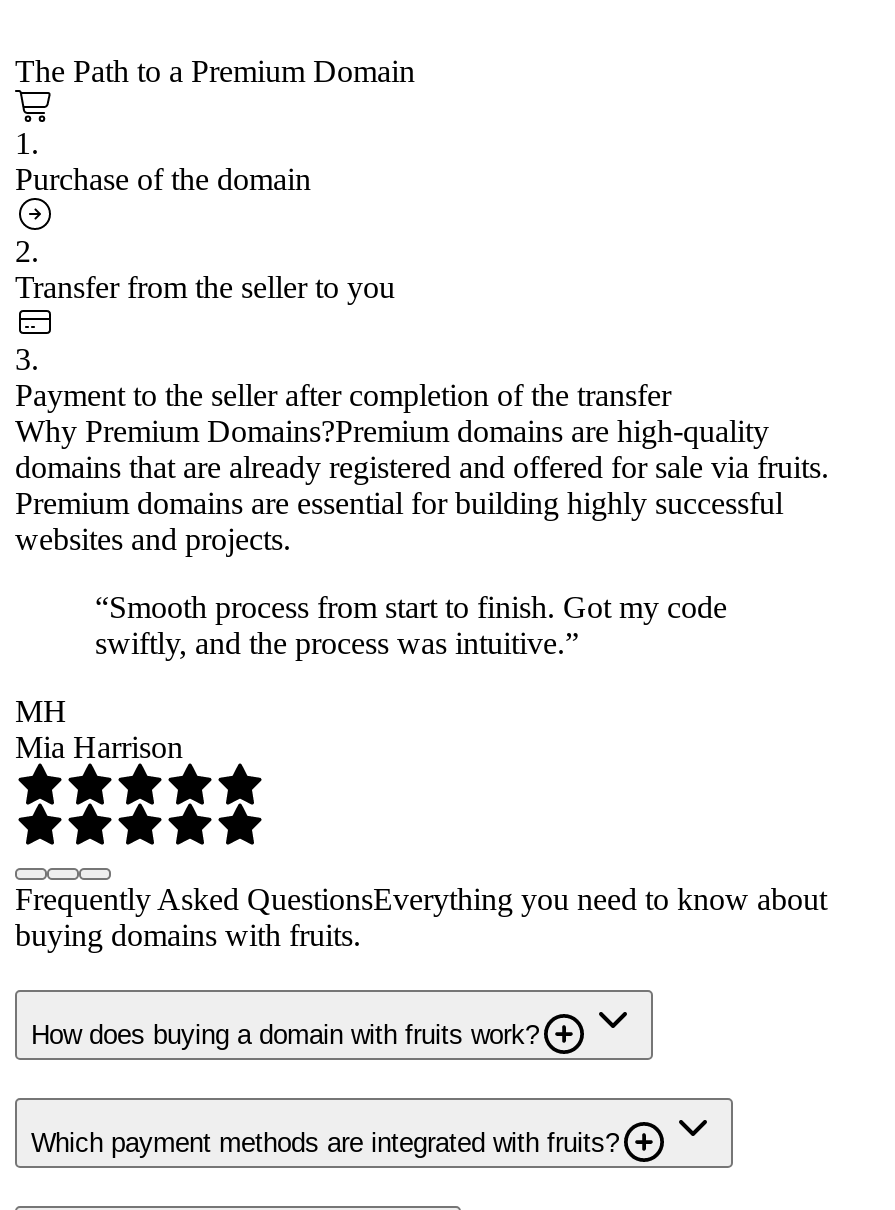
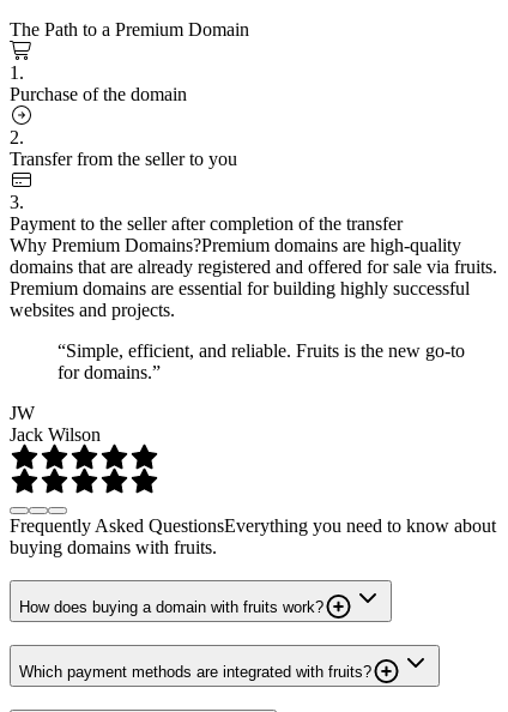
- “Smooth process from start to finish. Got my code
- swiftly, and the process was intuitive.”
+ “Simple, efficient, and reliable. Fruits is the new go-to
+ for domains.”

- MH
- Mia Harrison
+ JW
+ Jack Wilson
